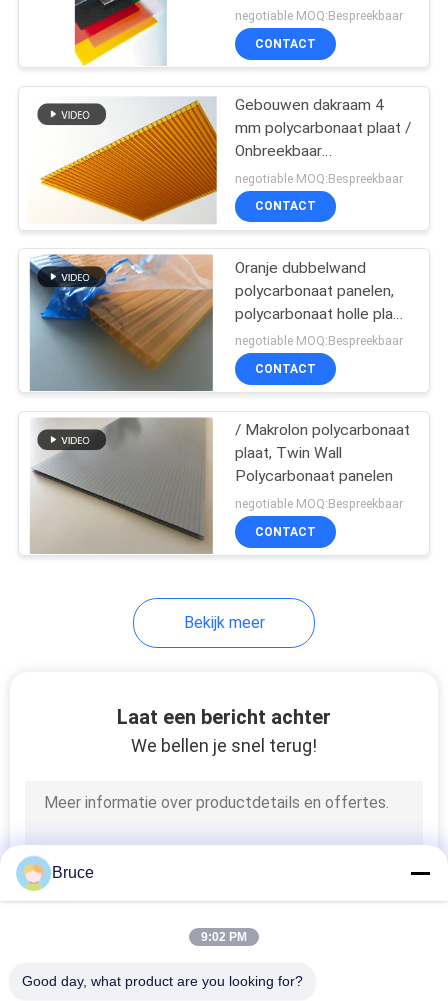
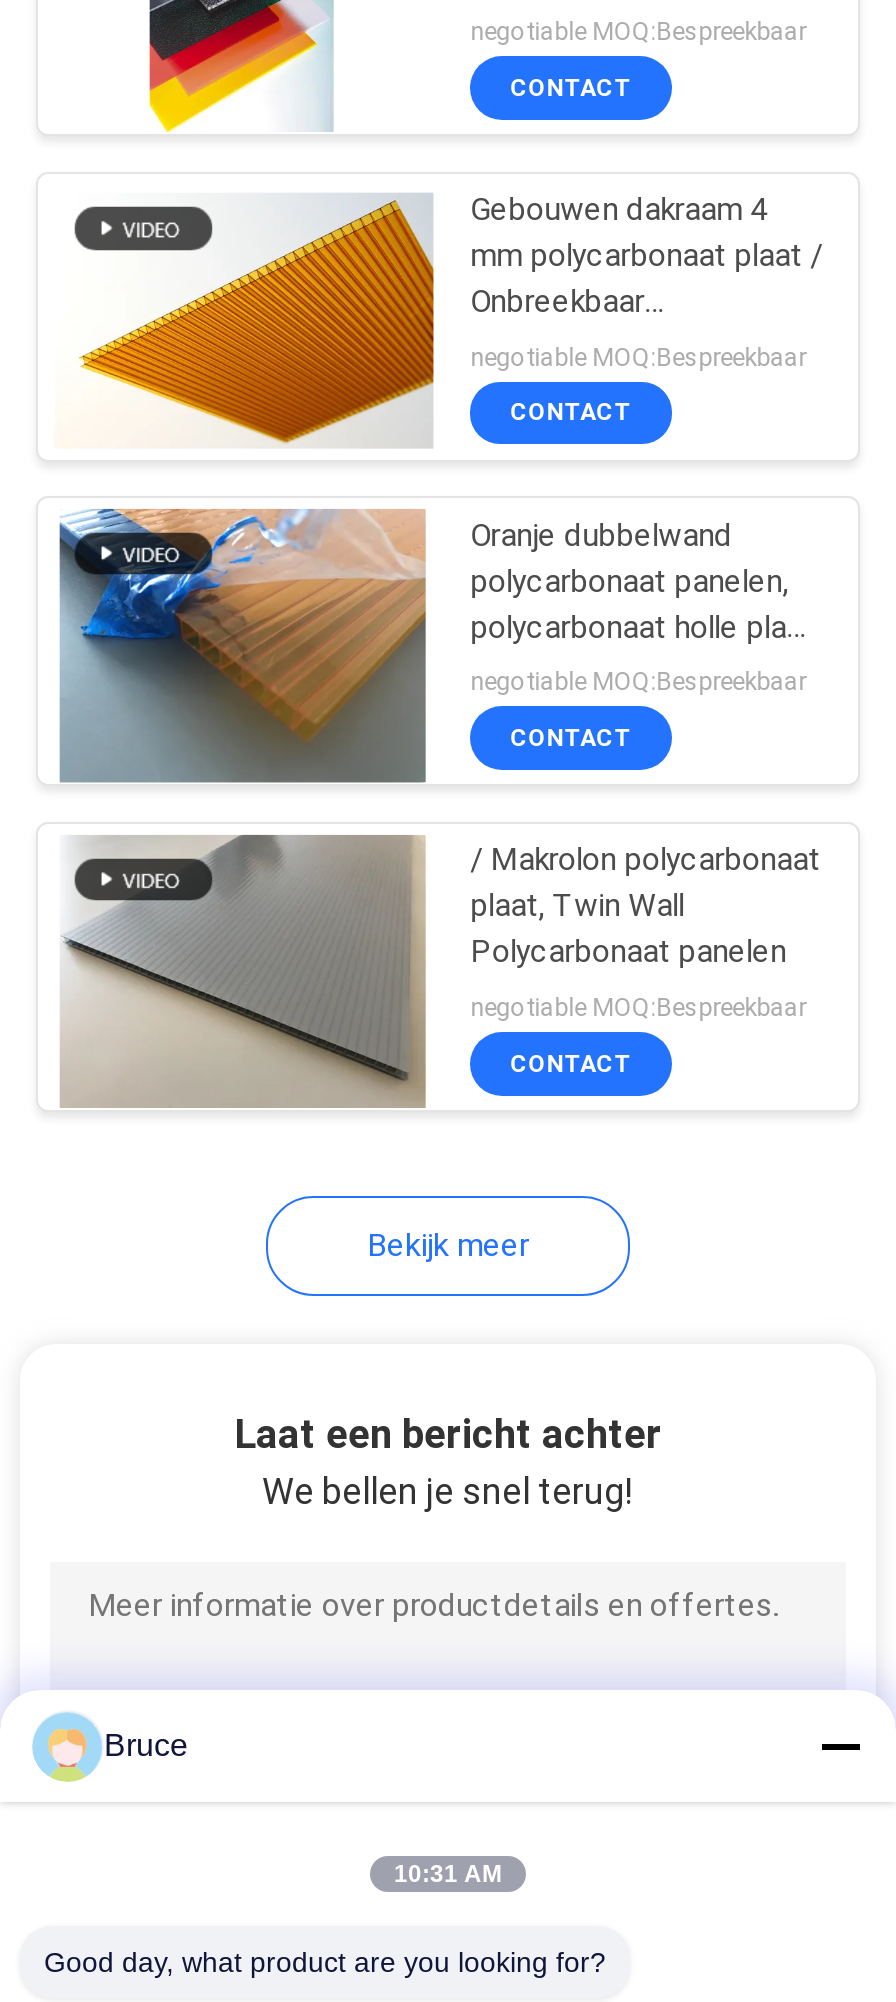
- 9:02 PM
+ 10:31 AM
